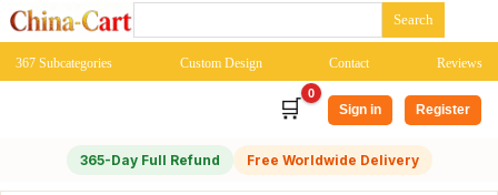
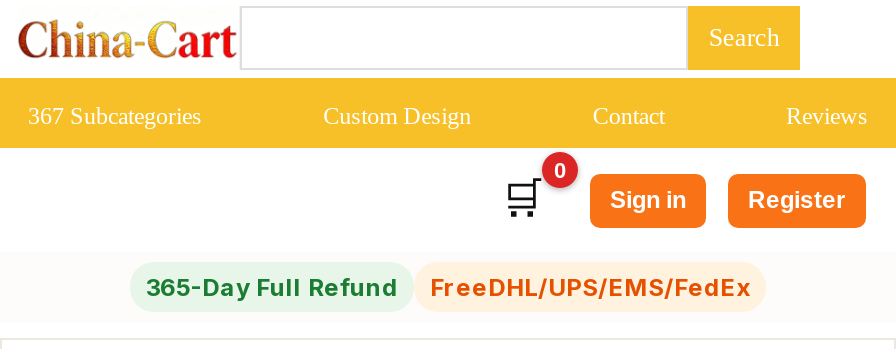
- Free Worldwide Delivery
+ FreeDHL/UPS/EMS/FedEx
